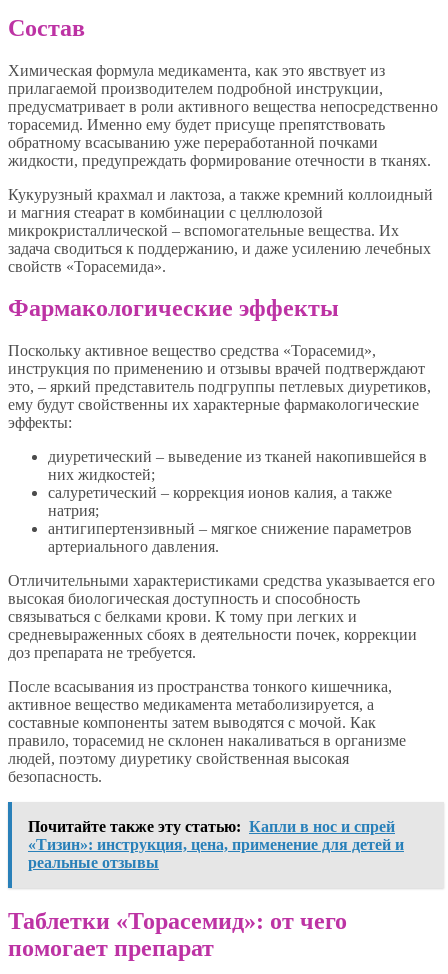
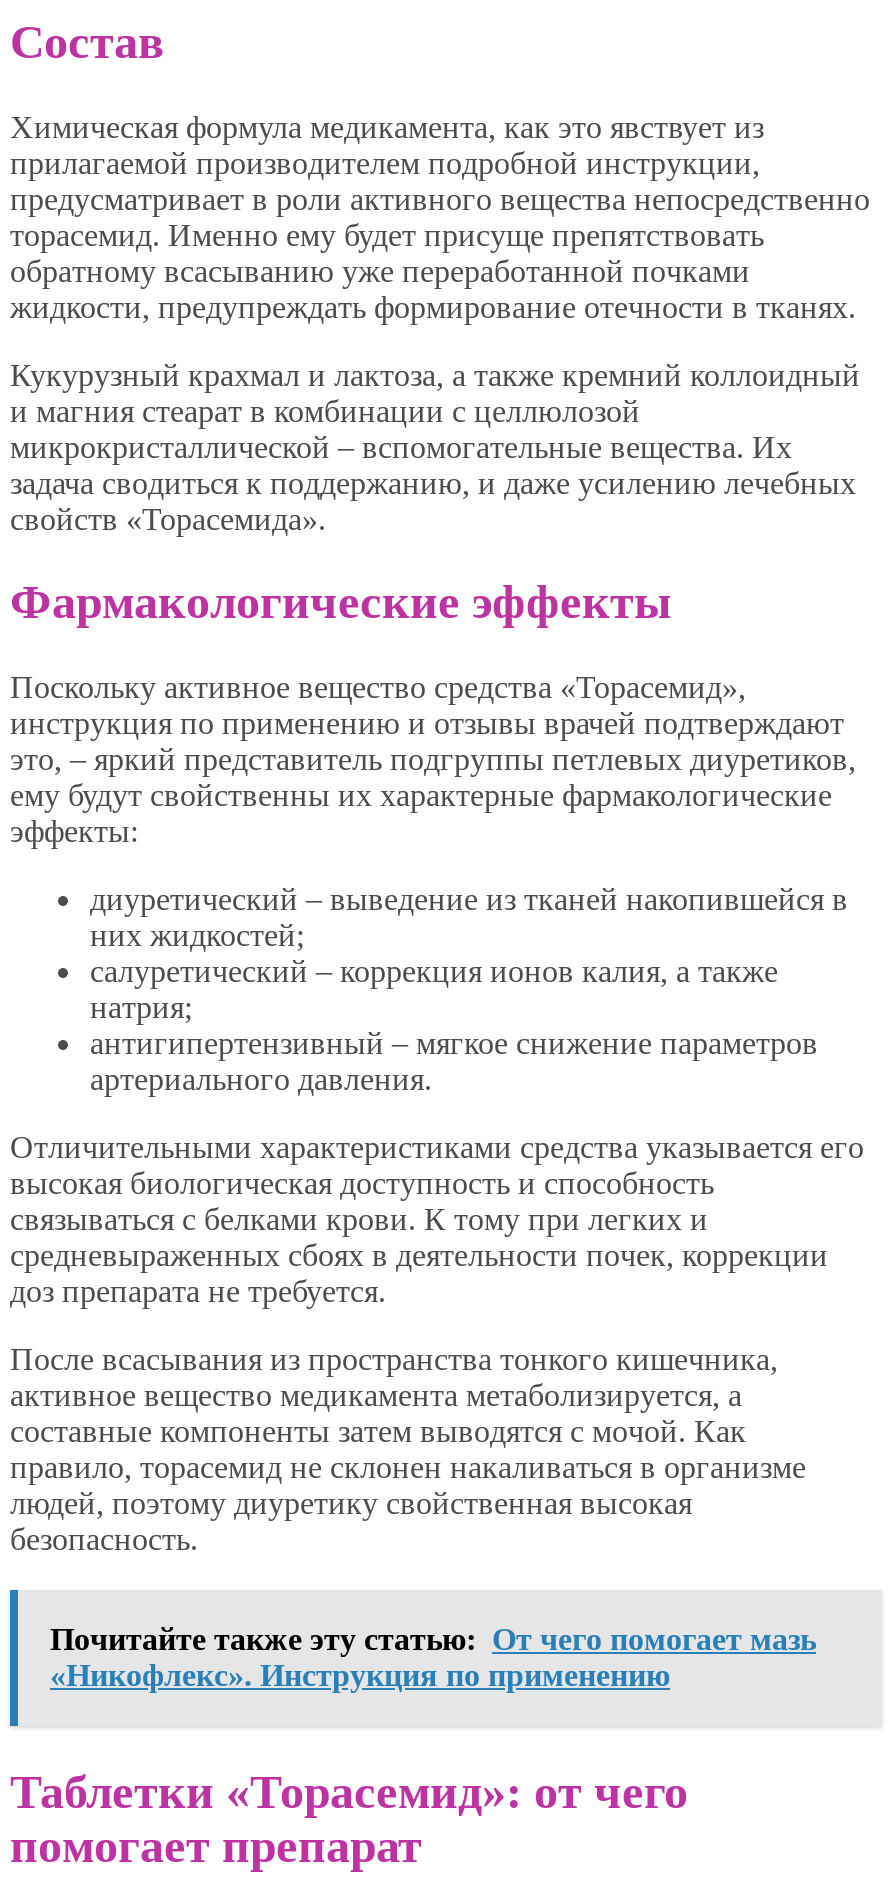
- Почитайте также эту статью: Капли в нос и спрей
- «Тизин»: инструкция, цена, применение для детей и
- реальные отзывы
+ Почитайте также эту статью: От чего помогает мазь
+ «Никофлекс». Инструкция по применению
